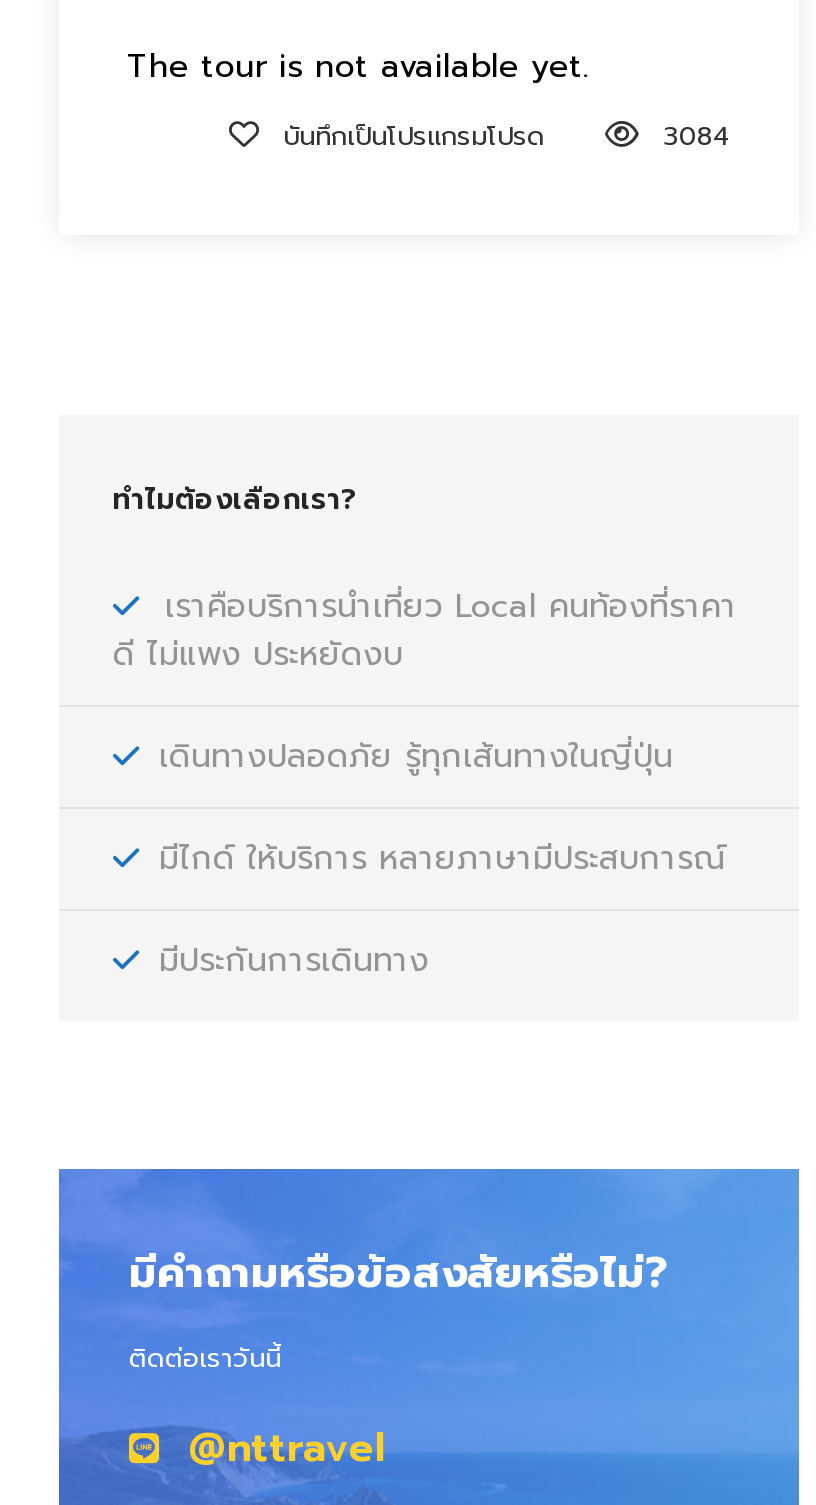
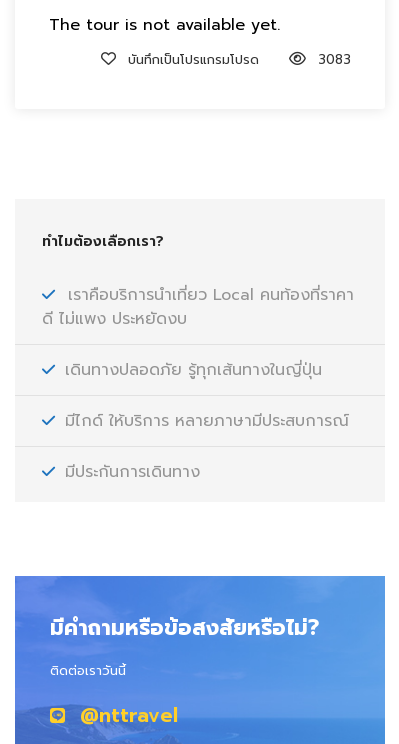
- 3084
+ 3083
